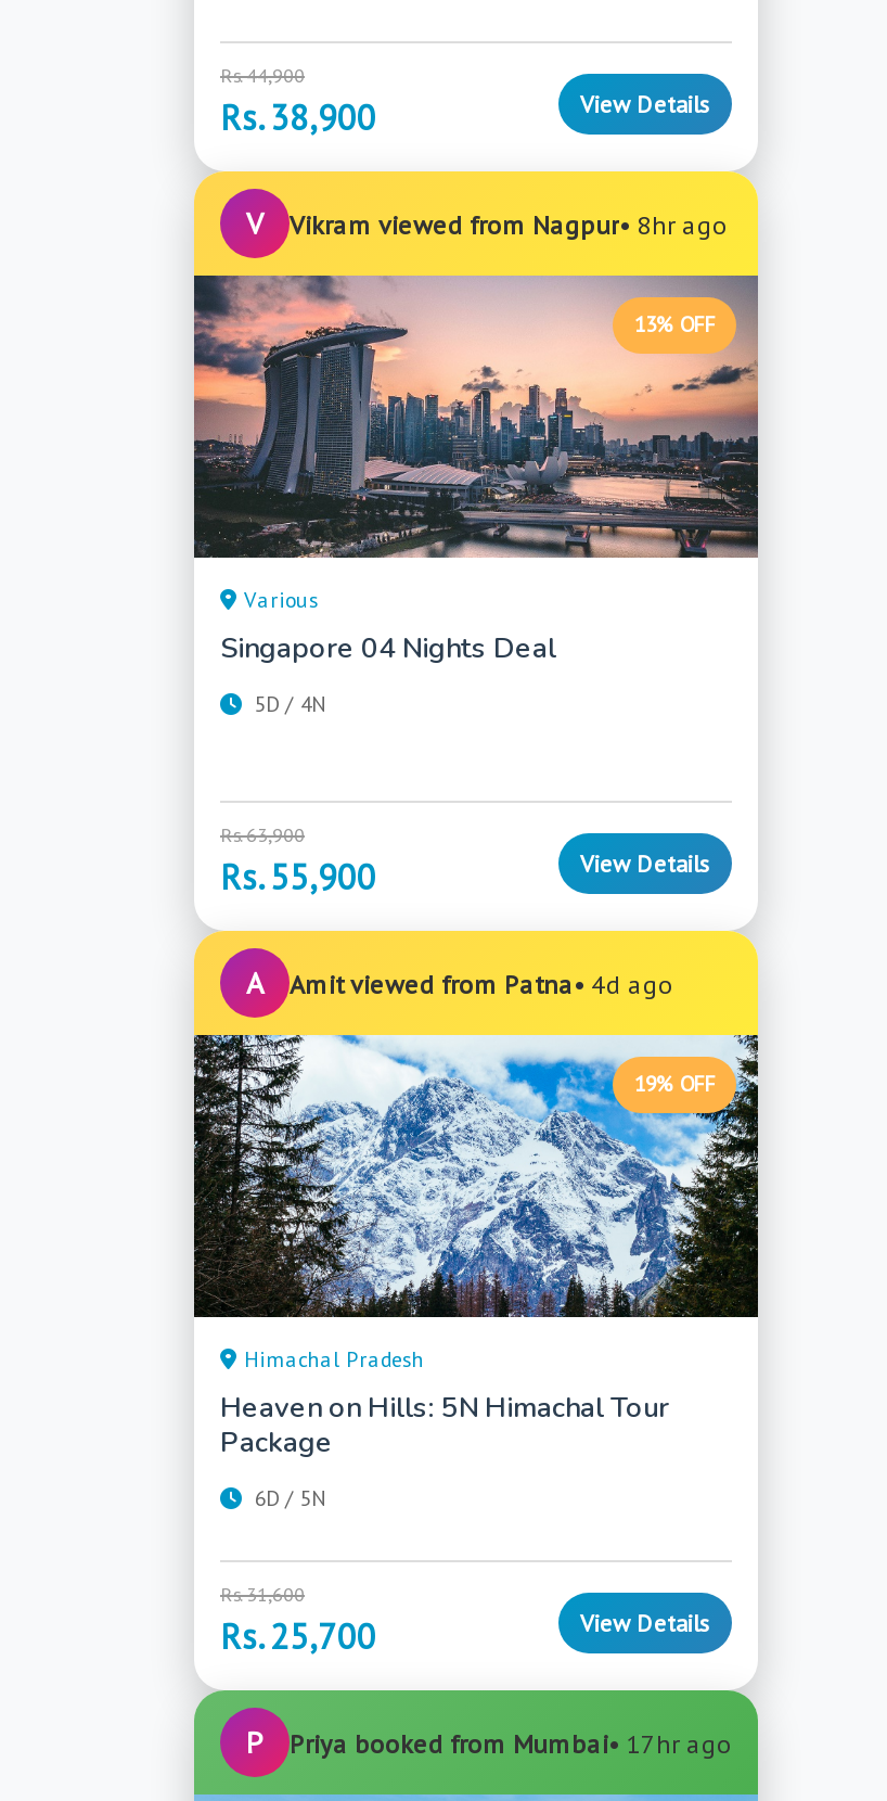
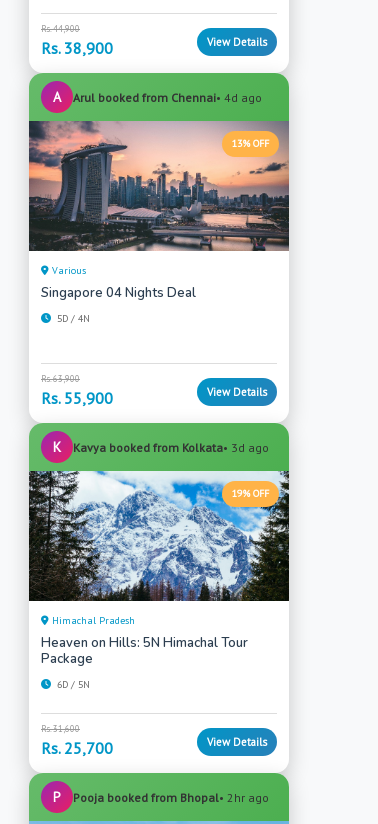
- V
- Vikram viewed from Nagpur• 8hr ago
+ A
+ Arul booked from Chennai• 4d ago

- A
- Amit viewed from Patna• 4d ago
+ K
+ Kavya booked from Kolkata• 3d ago

- Priya booked from Mumbai• 17hr ago
+ Pooja booked from Bhopal• 2hr ago
